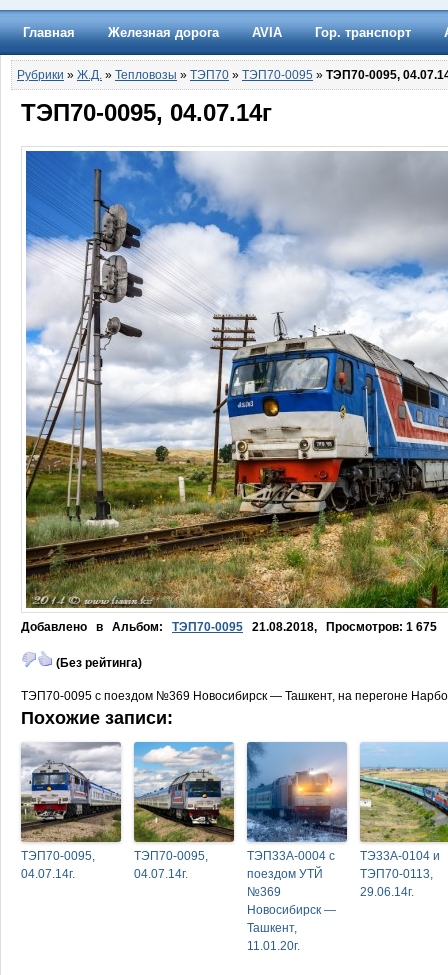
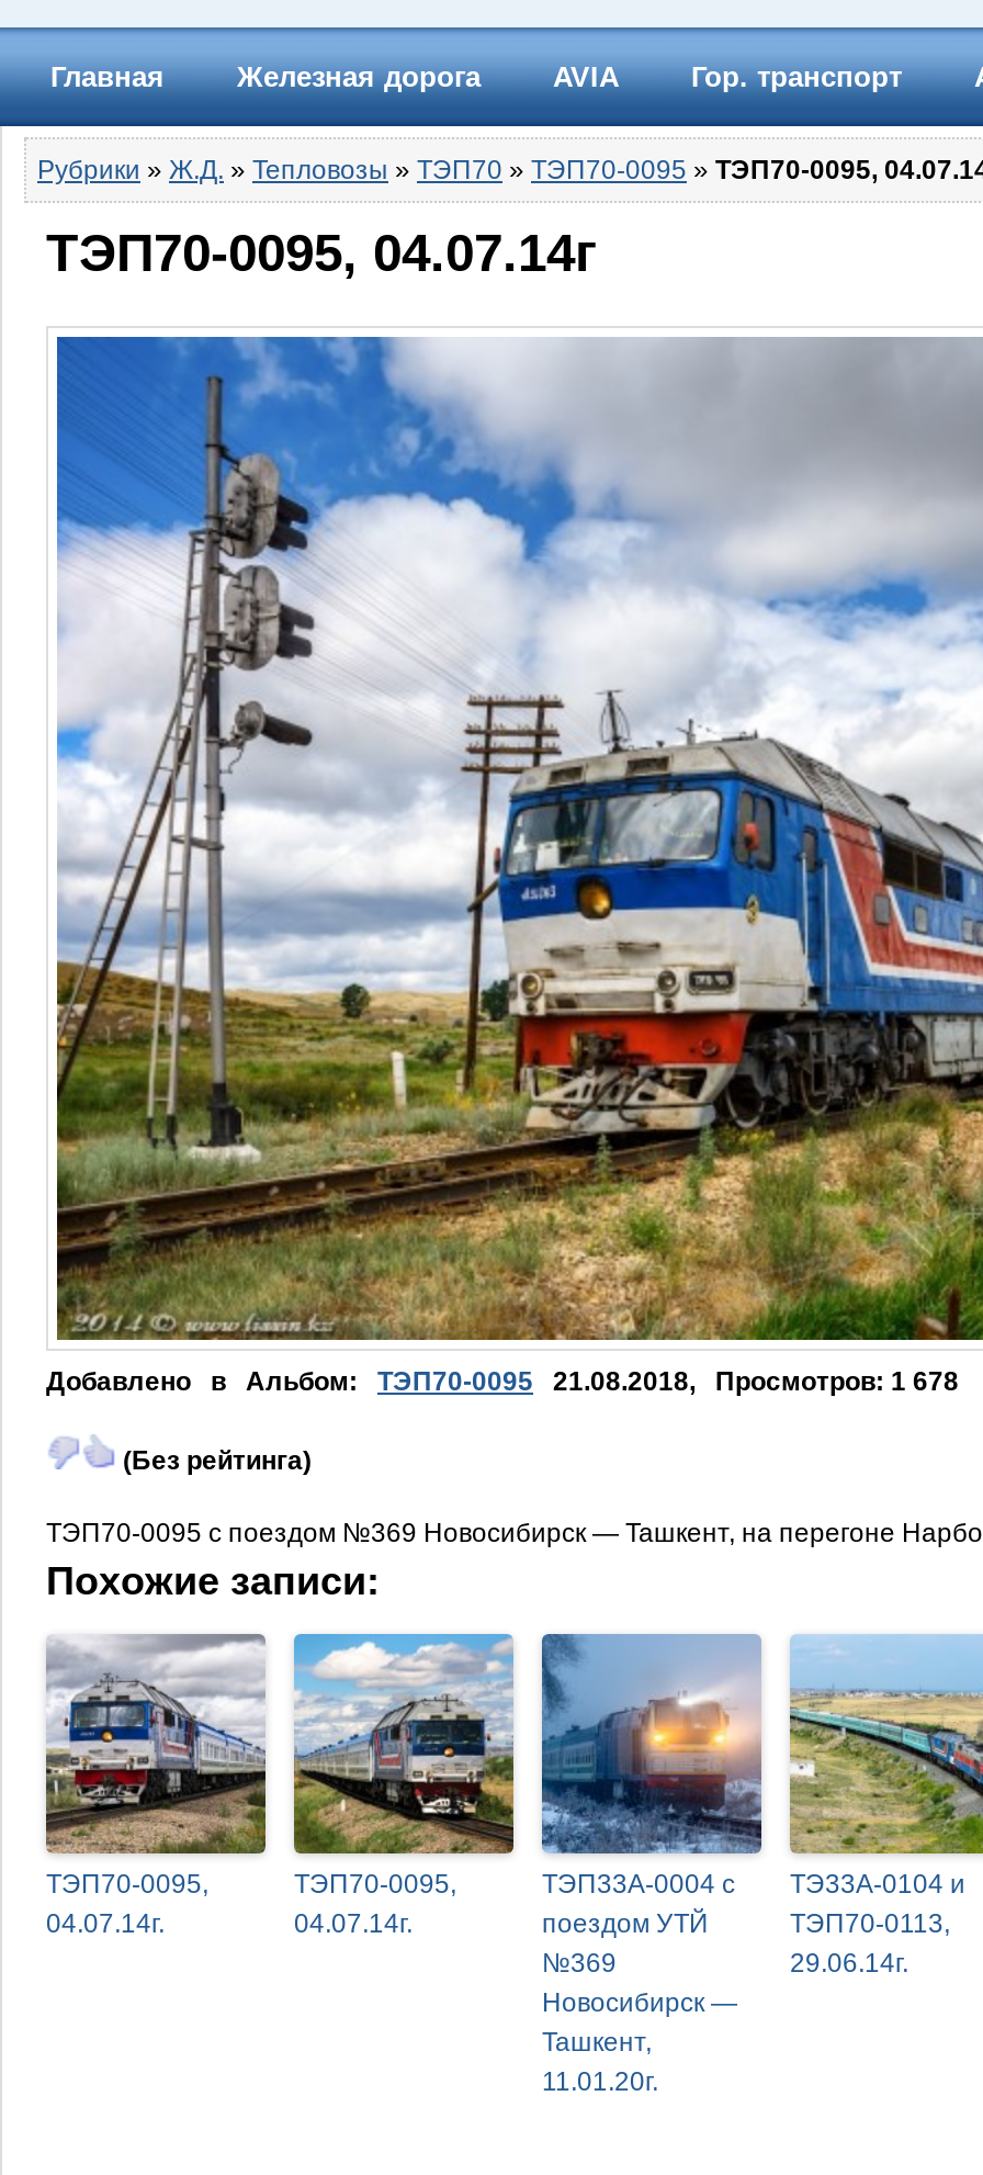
- Альбом: ТЭП70-0095 21.08.2018, Просмотров: 1 675
+ Альбом: ТЭП70-0095 21.08.2018, Просмотров: 1 678
